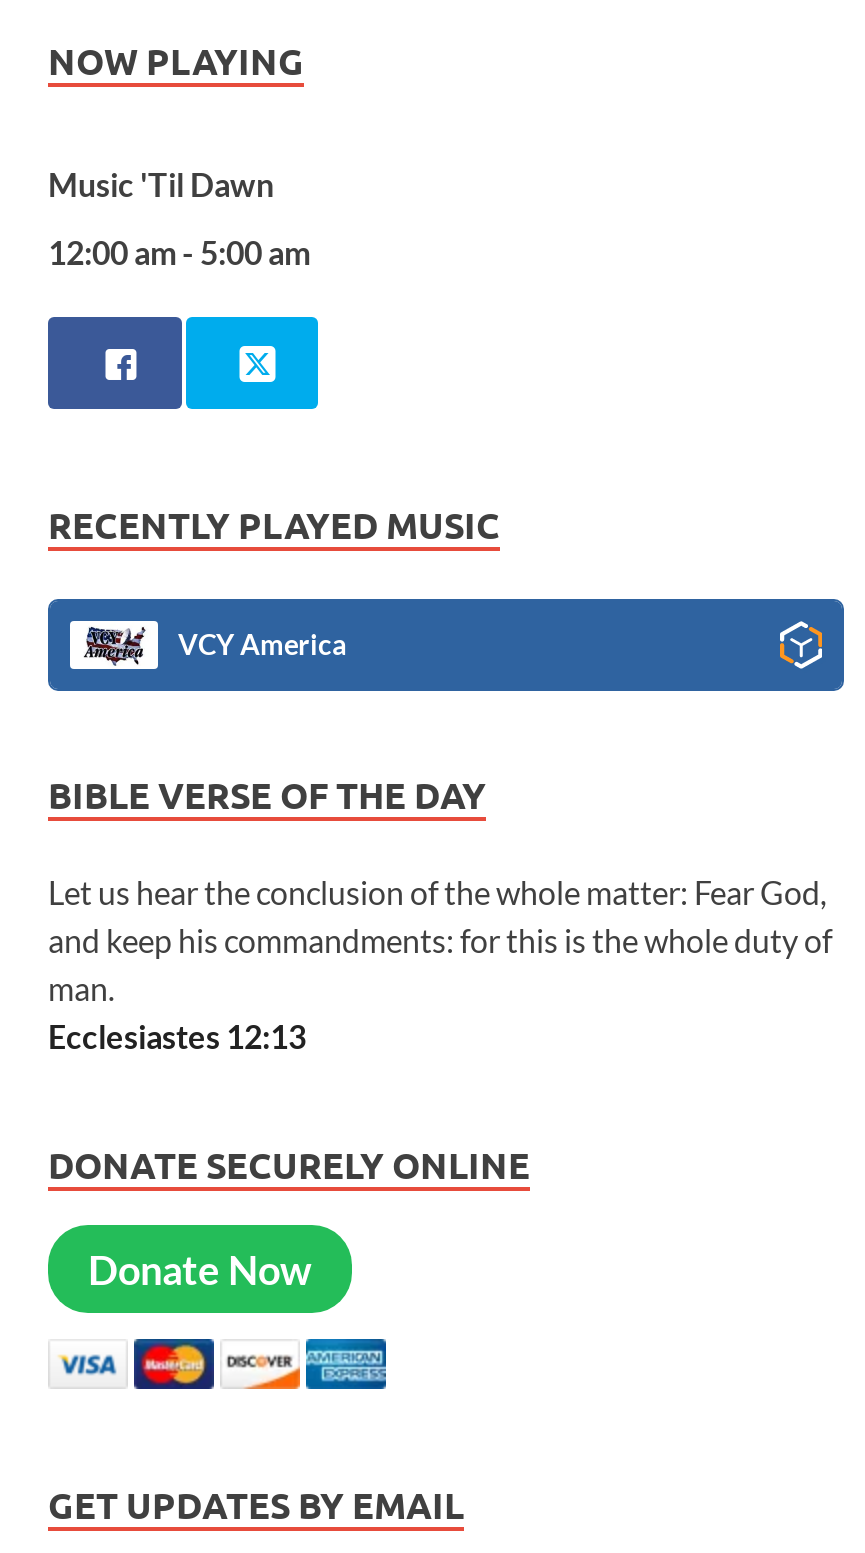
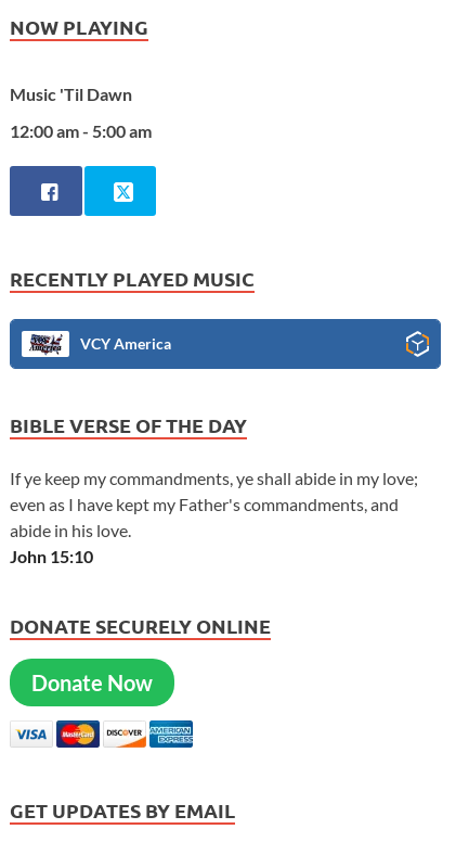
- Let us hear the conclusion of the whole matter: Fear God,
- and keep his commandments: for this is the whole duty of
- man.
- Ecclesiastes 12:13
+ If ye keep my commandments, ye shall abide in my love;
+ even as I have kept my Father's commandments, and
+ abide in his love.
+ John 15:10
